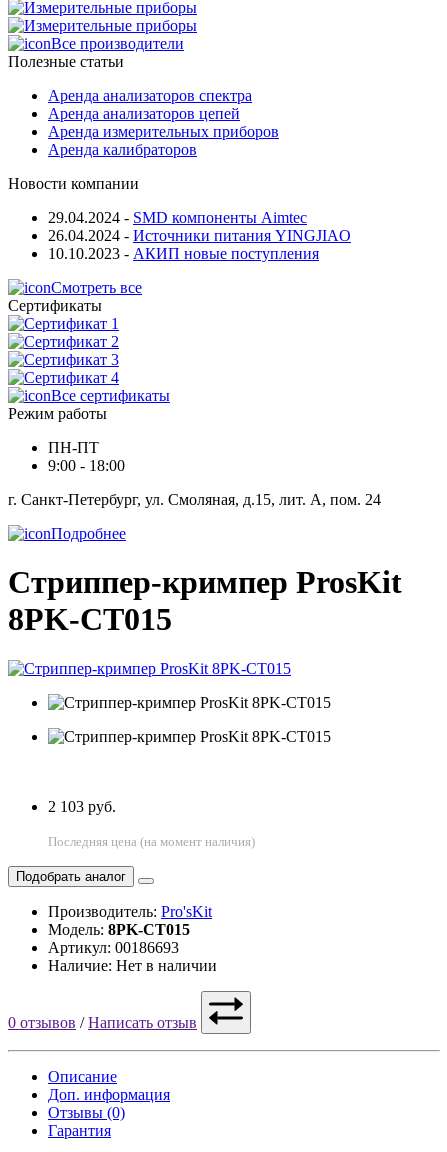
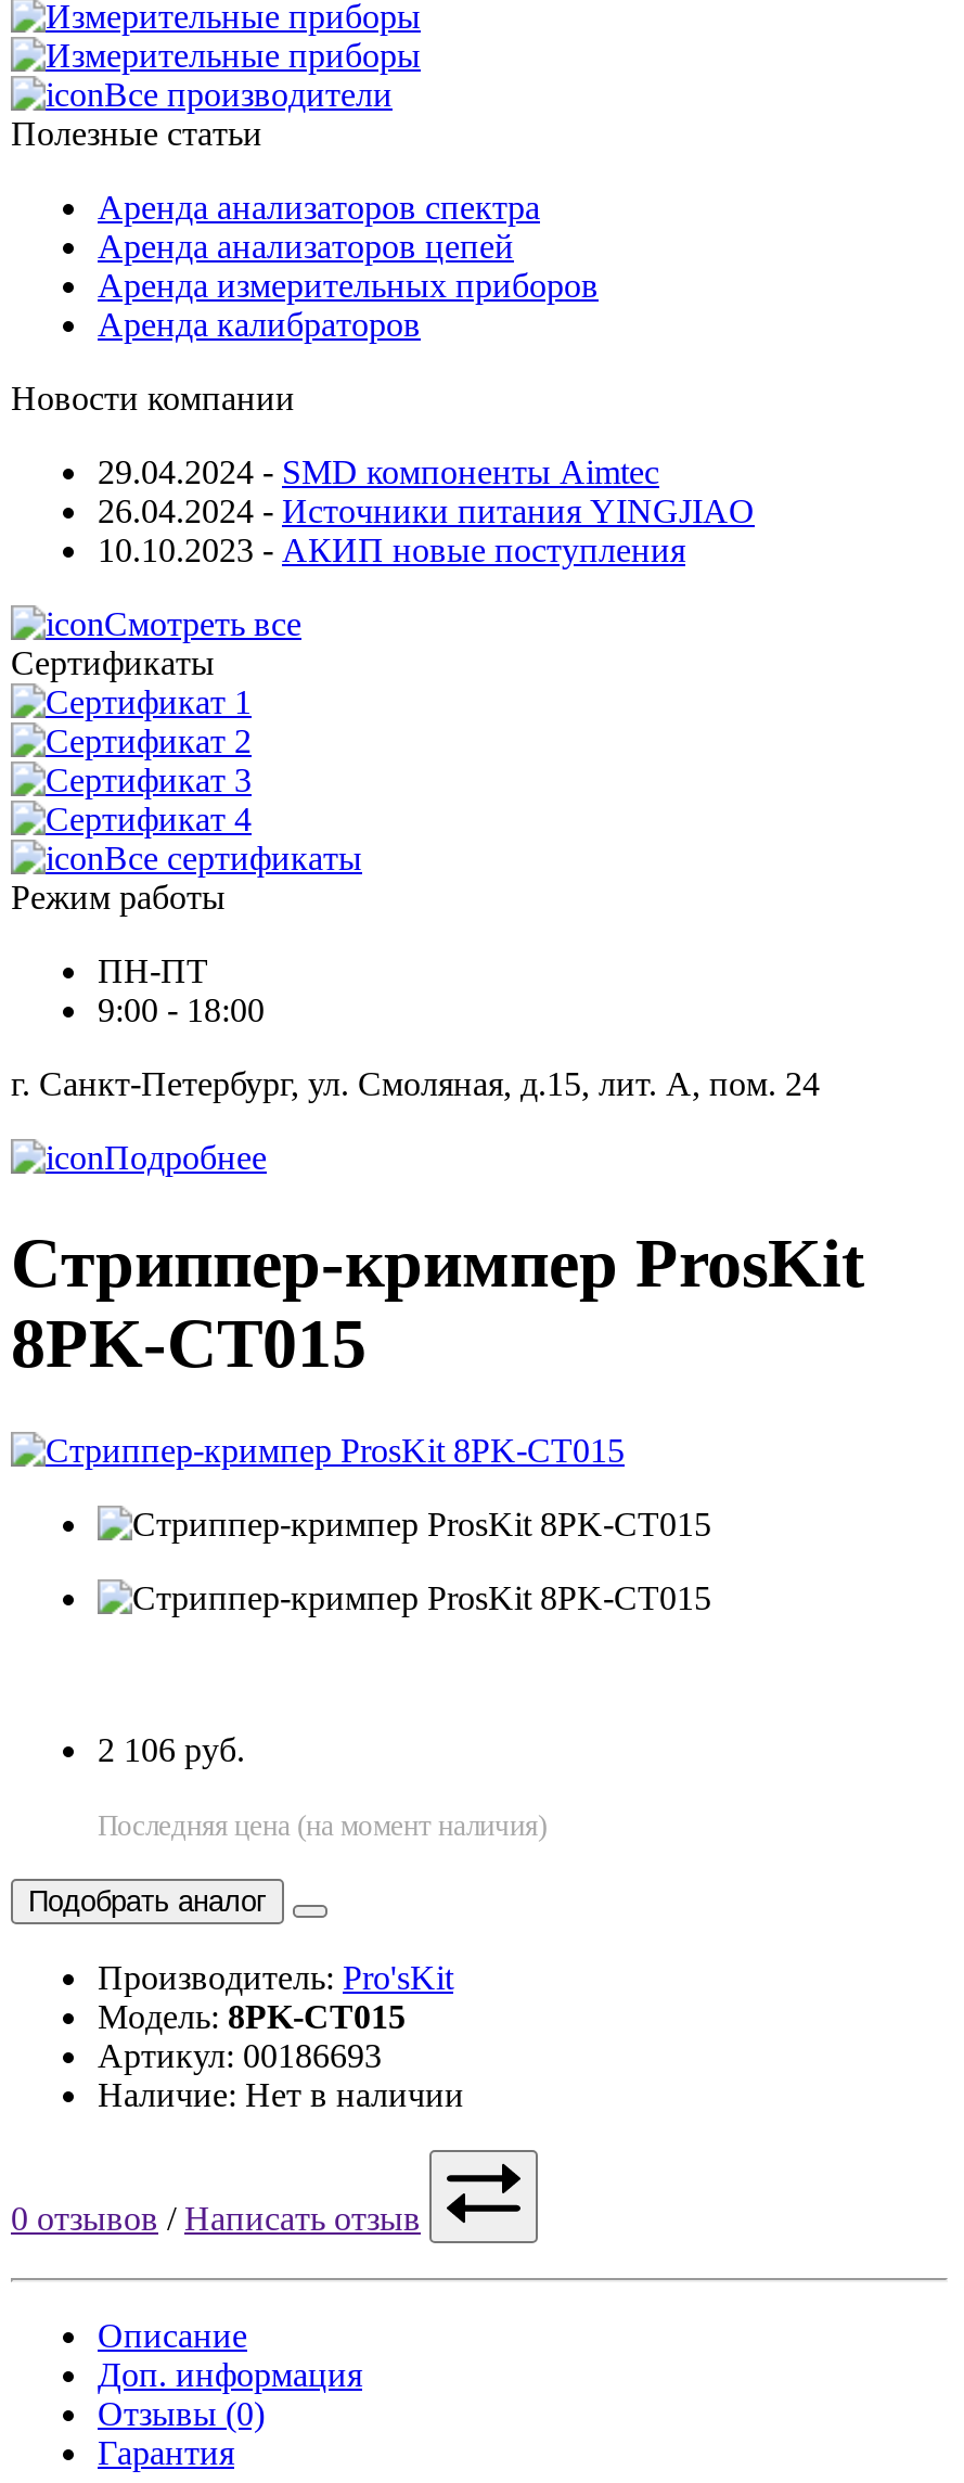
- 2 103 руб.
+ 2 106 руб.
